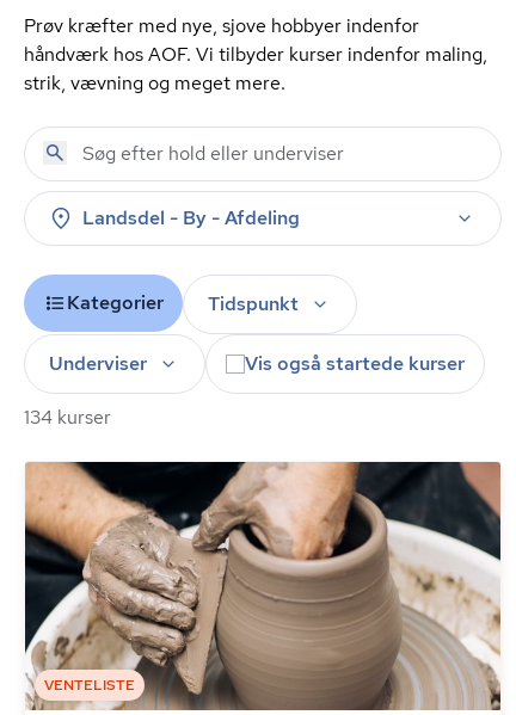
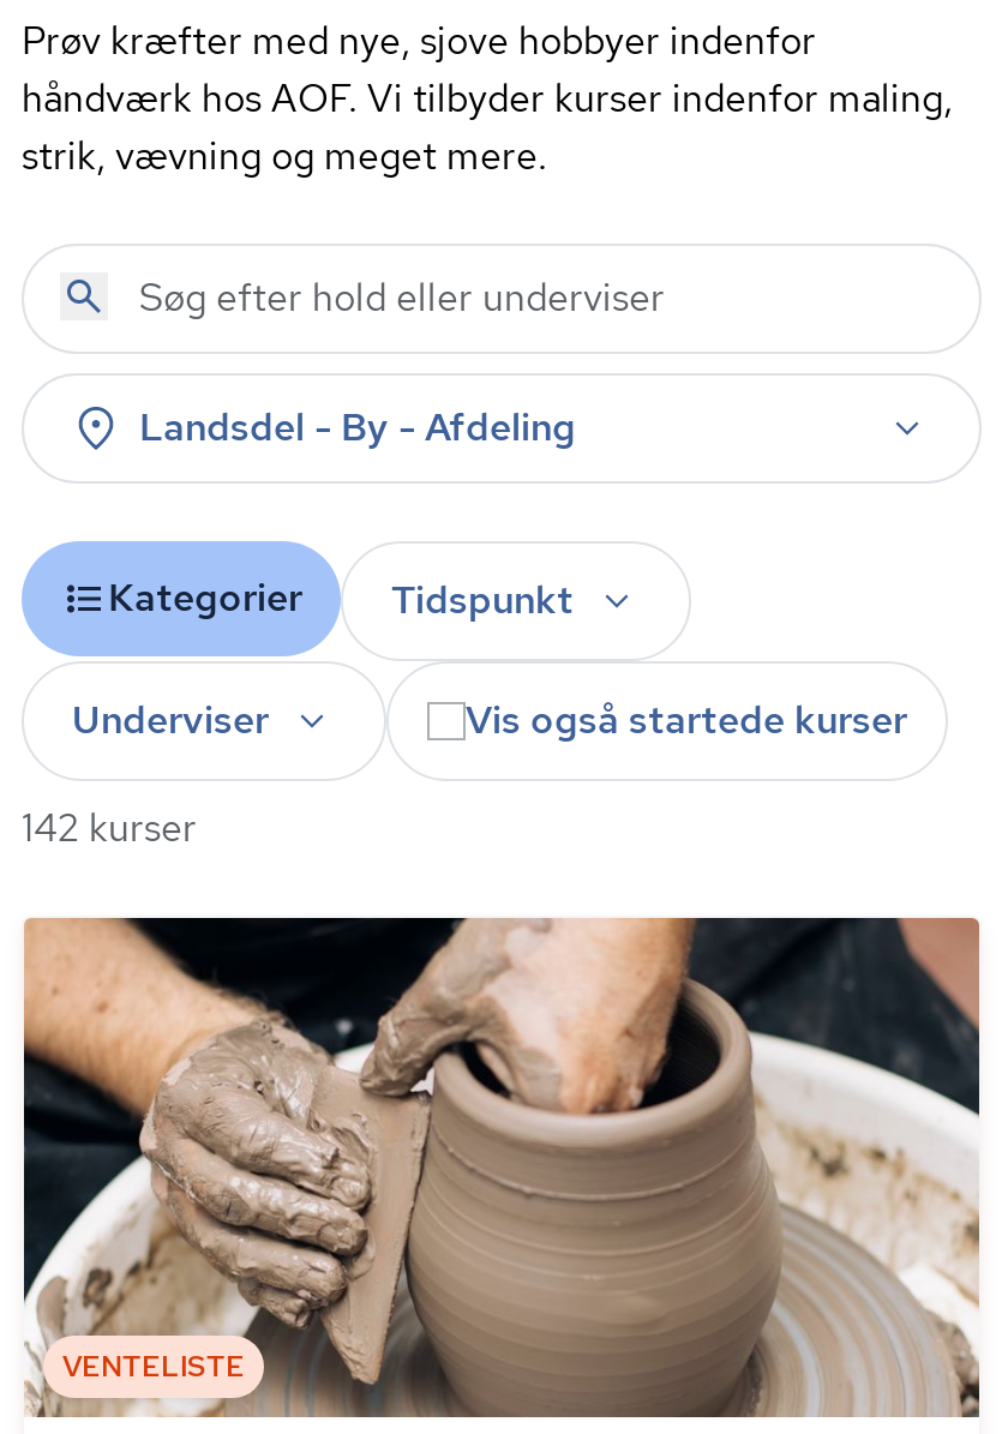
- 134 kurser
+ 142 kurser
